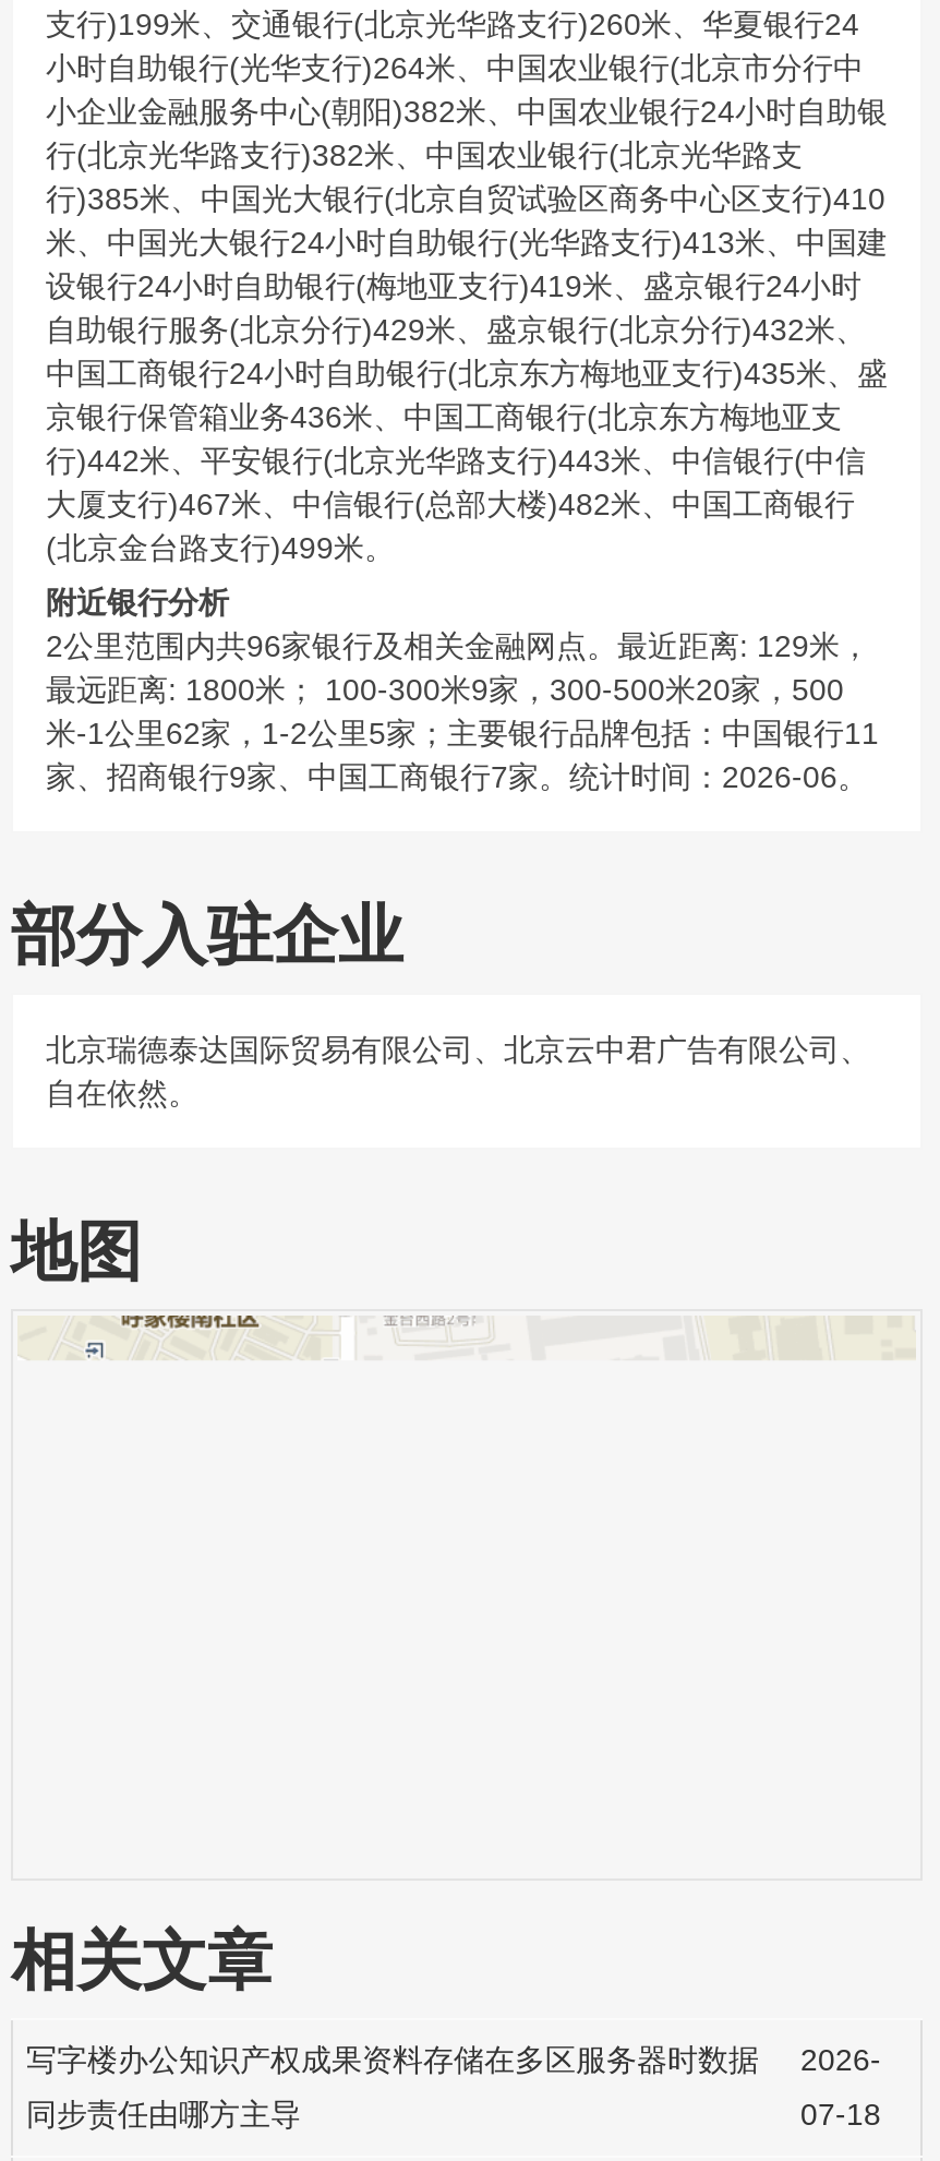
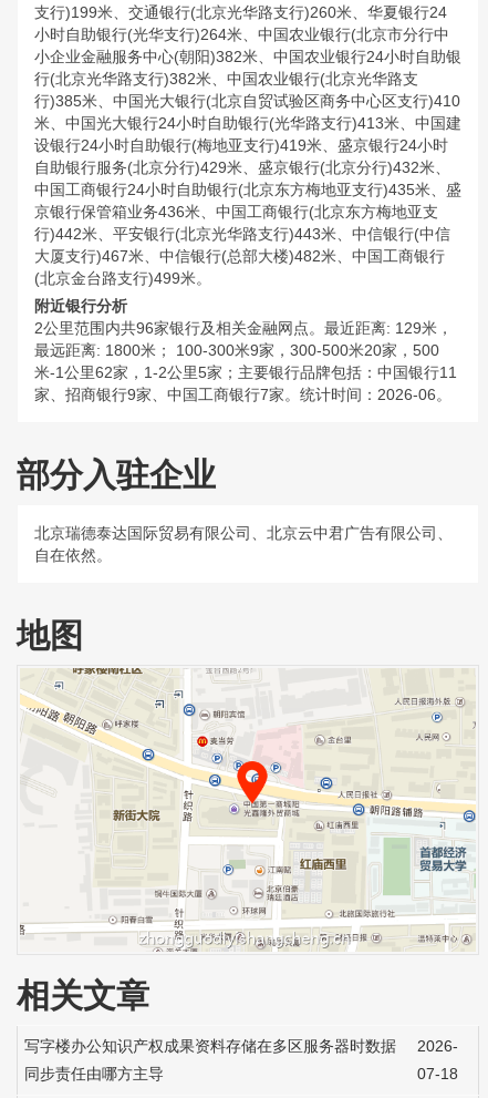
+ [image]
